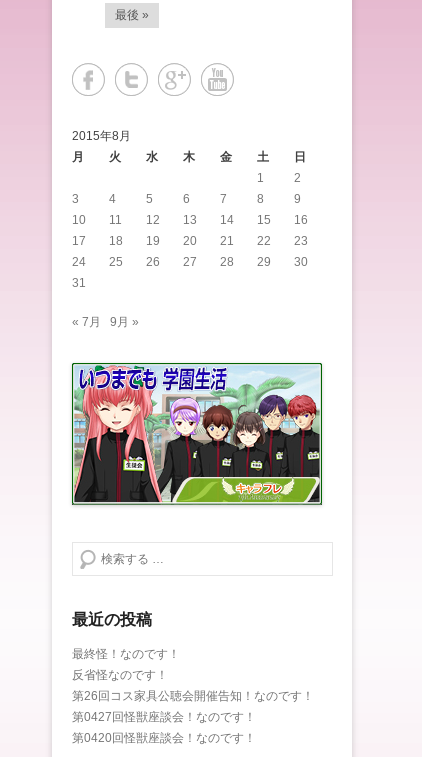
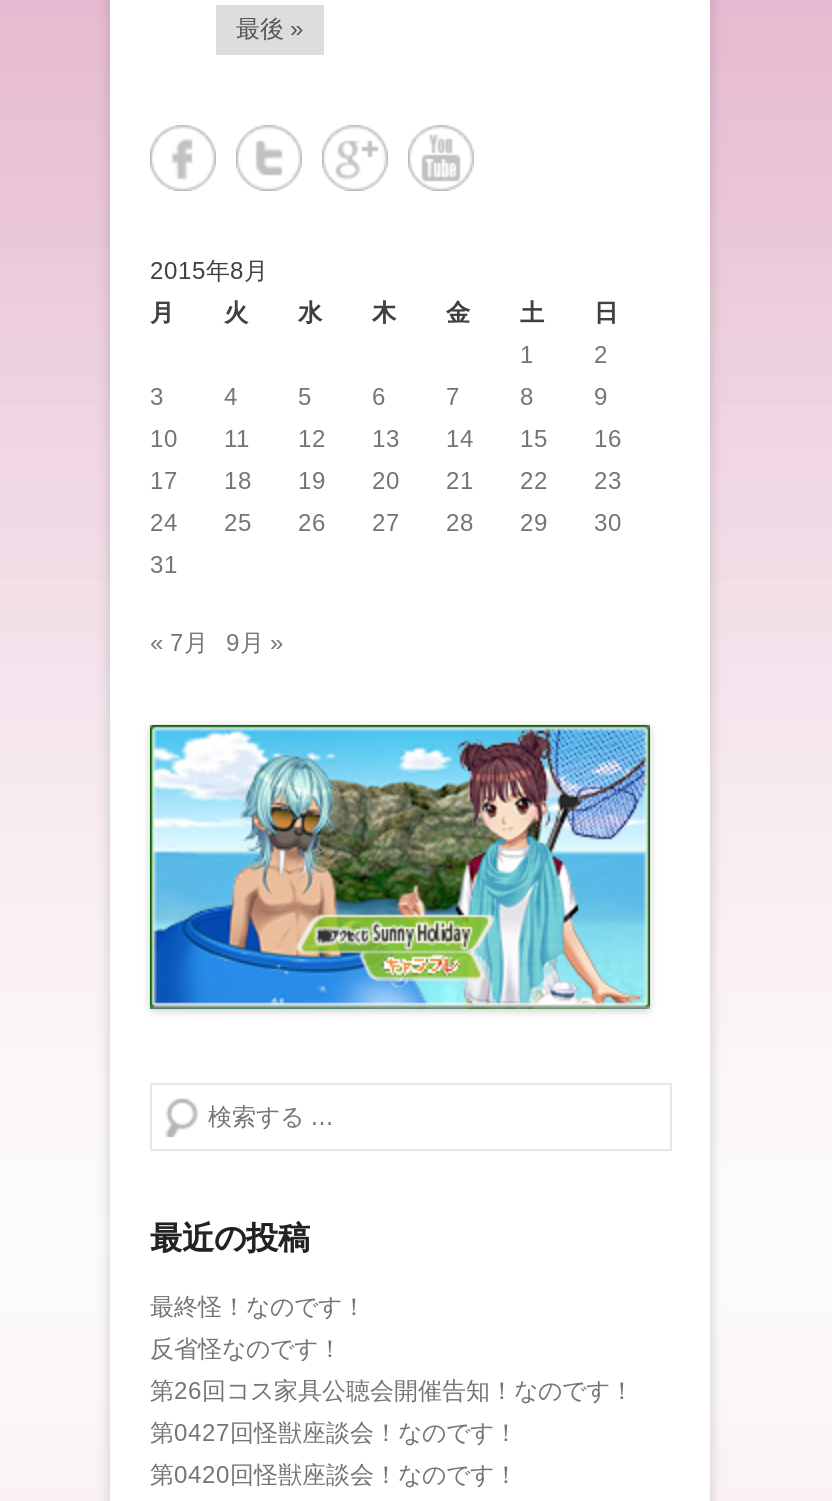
- [image]
+ [image]
